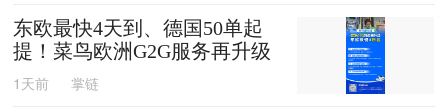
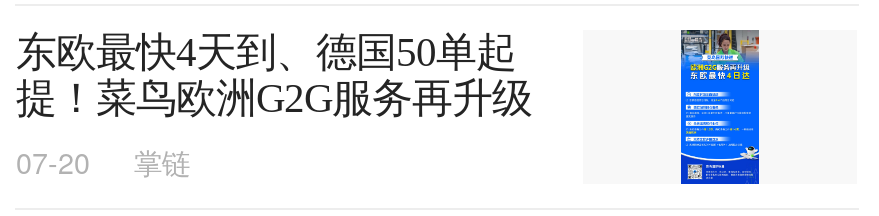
- 1天前 掌链
+ 07-20 掌链
